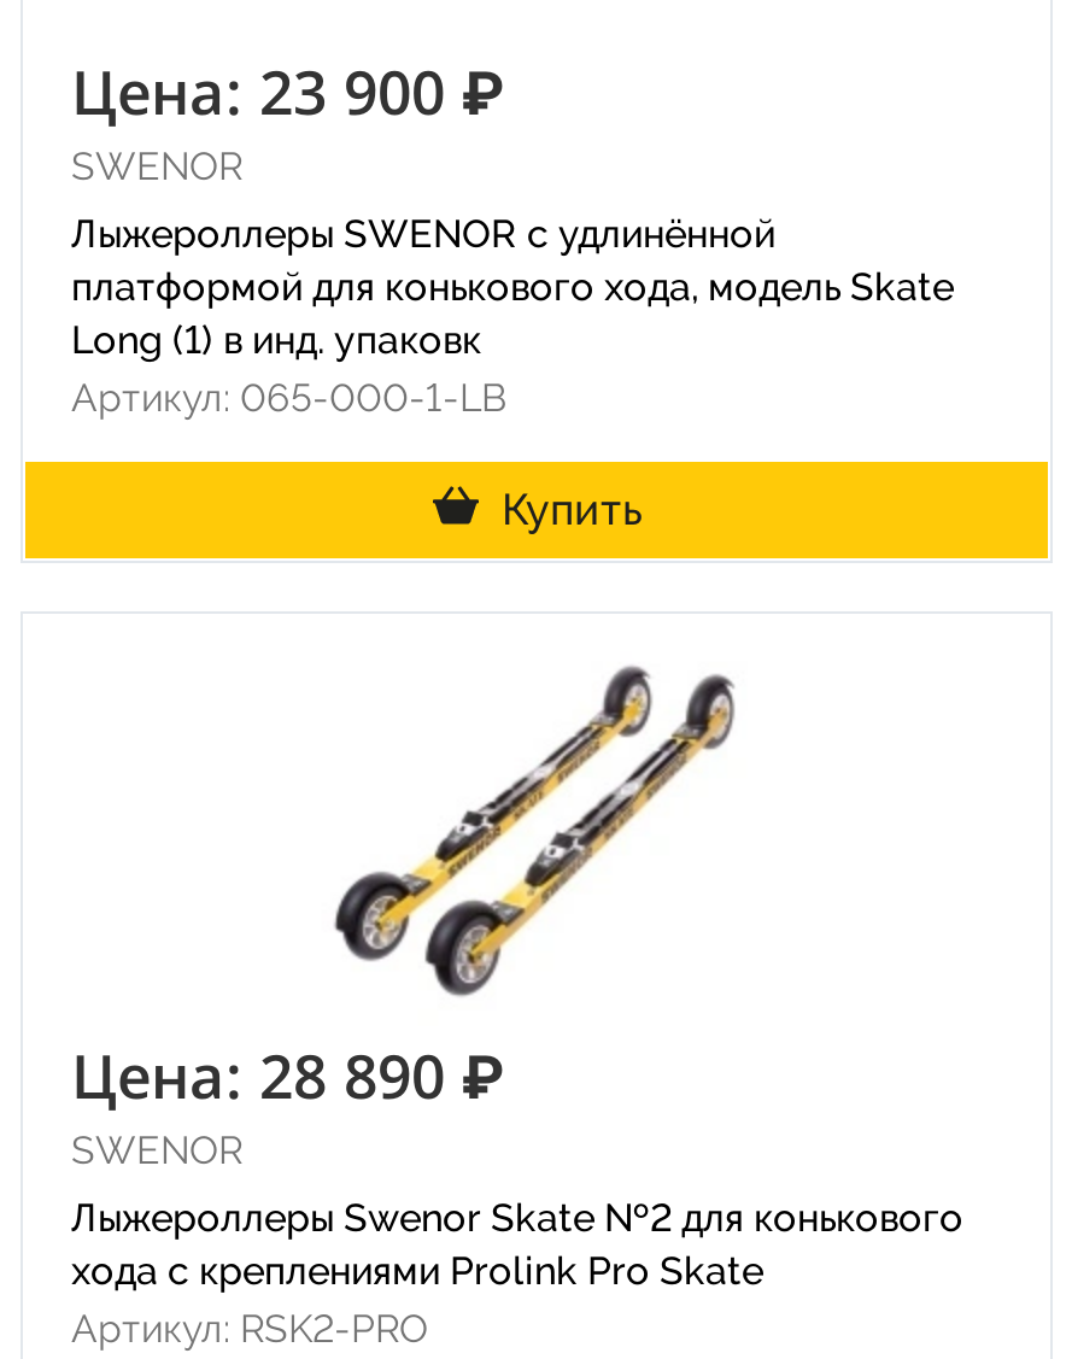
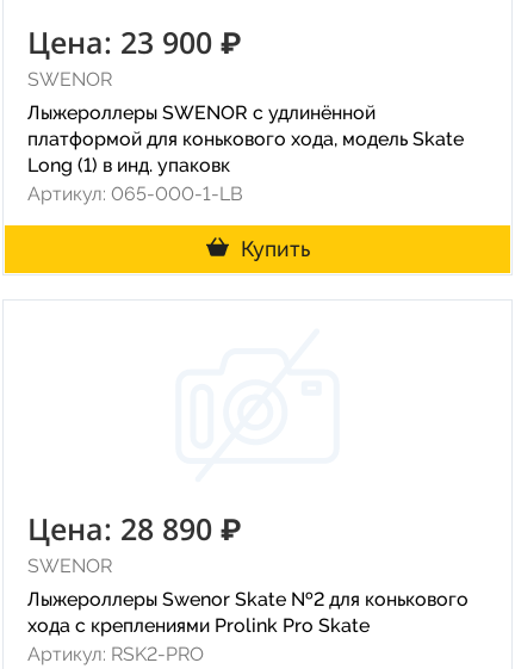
- [image]
